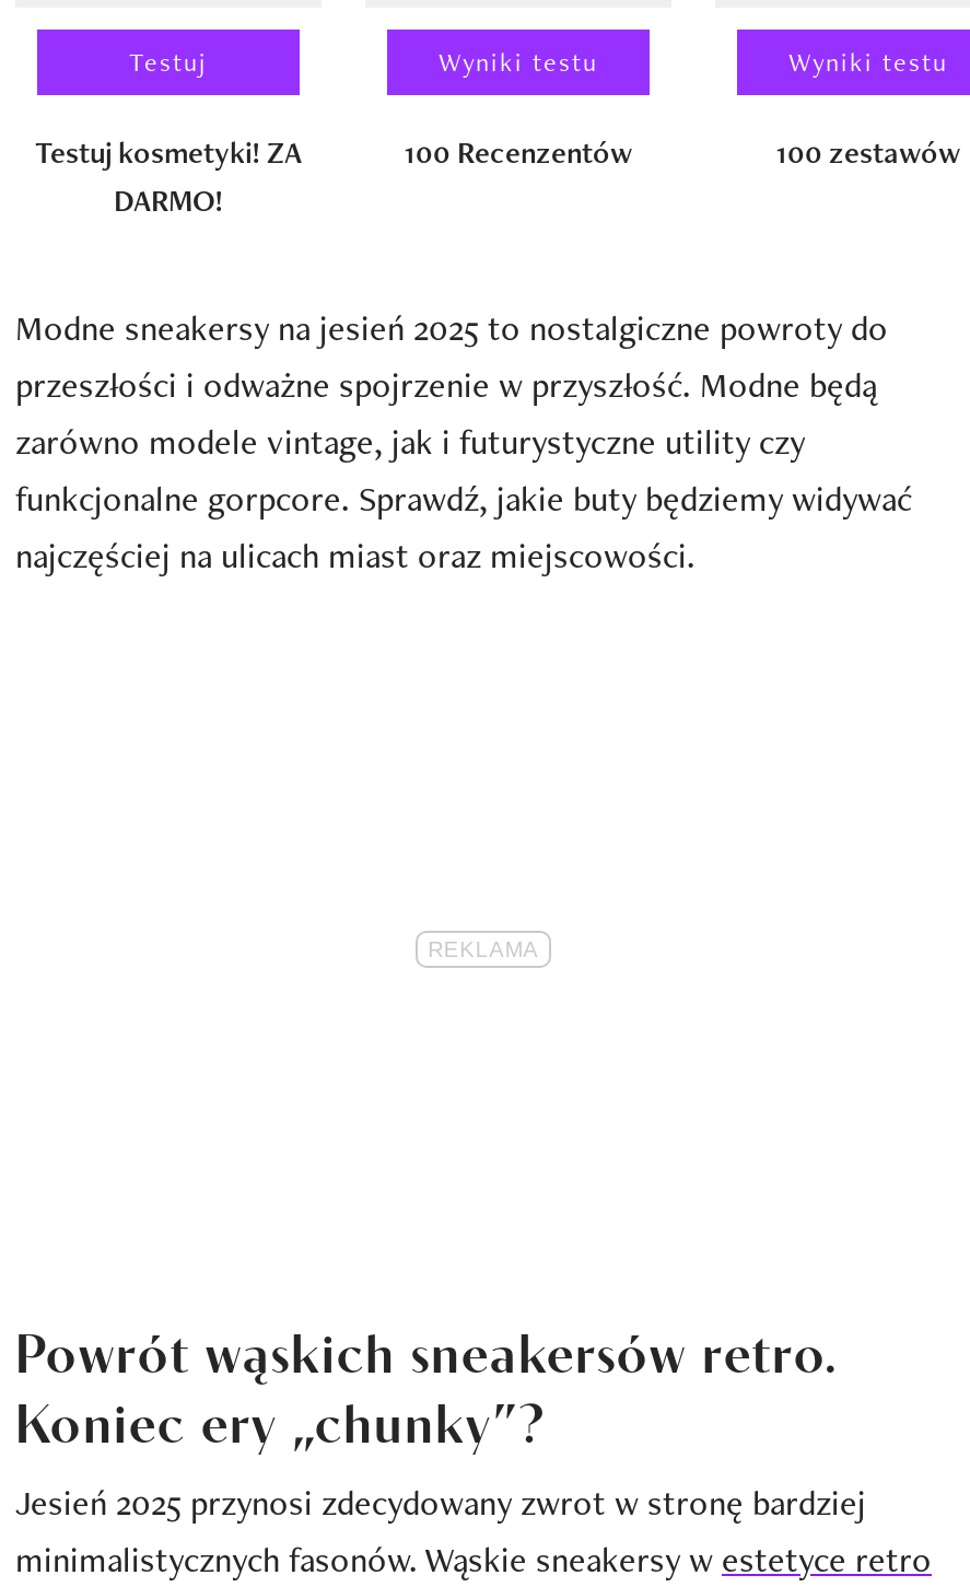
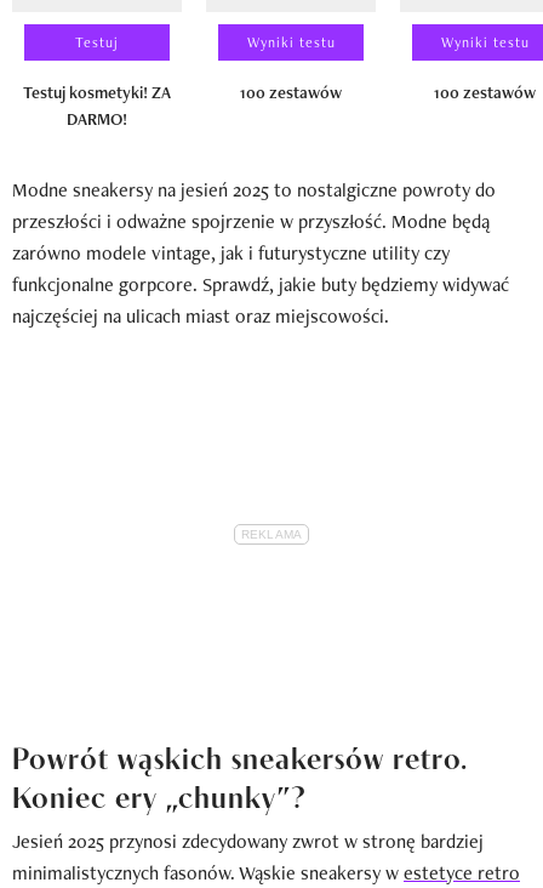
- 100 Recenzentów
+ 100 zestawów
